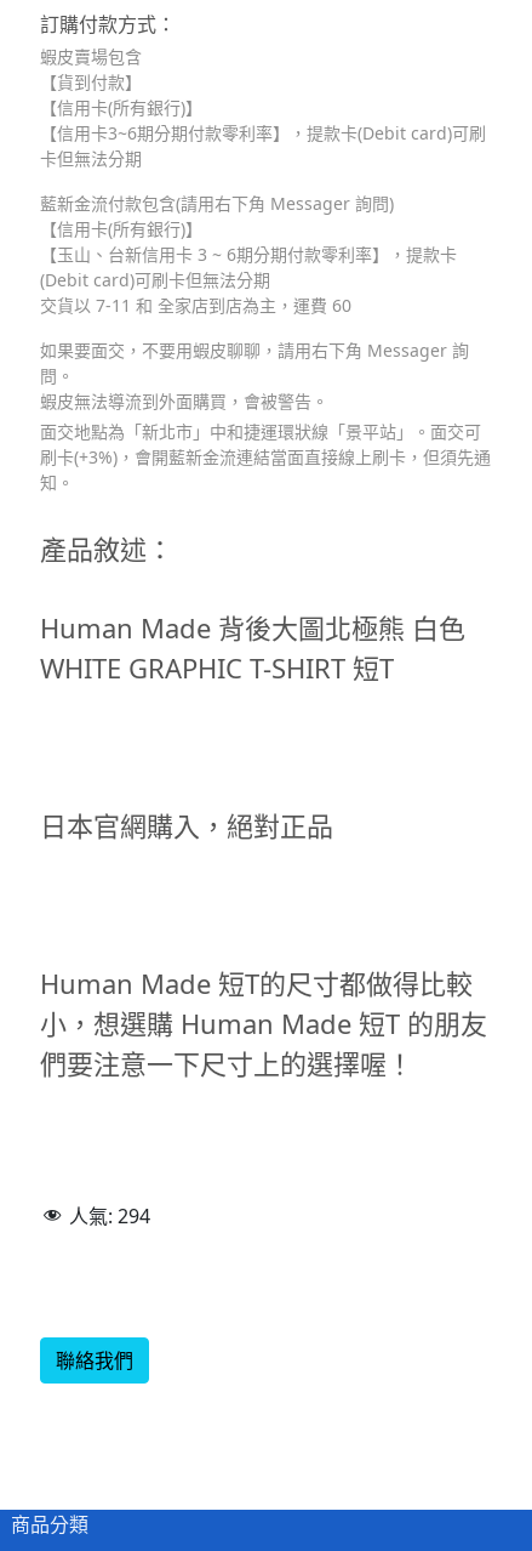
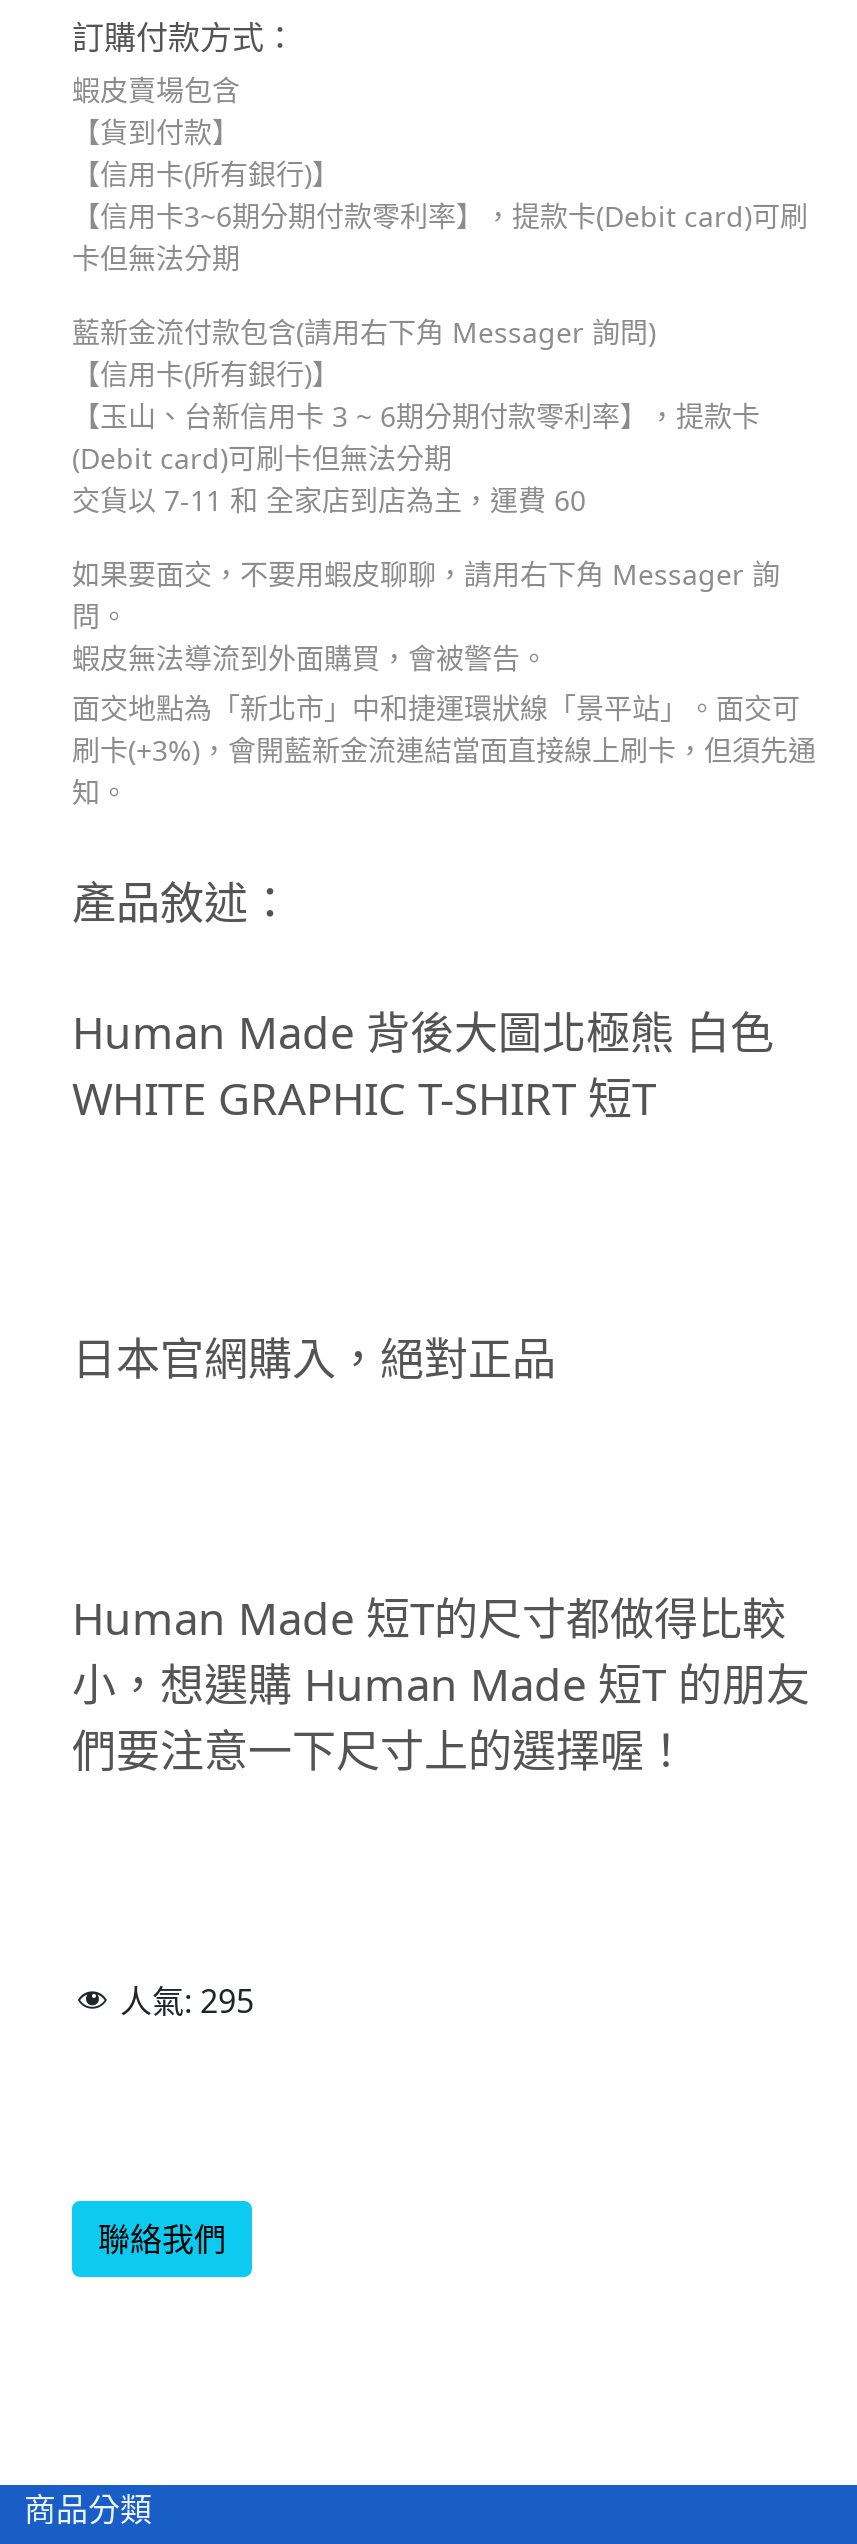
- 人氣: 294
+ 人氣: 295
